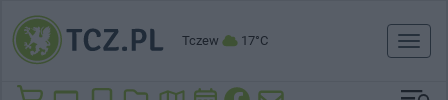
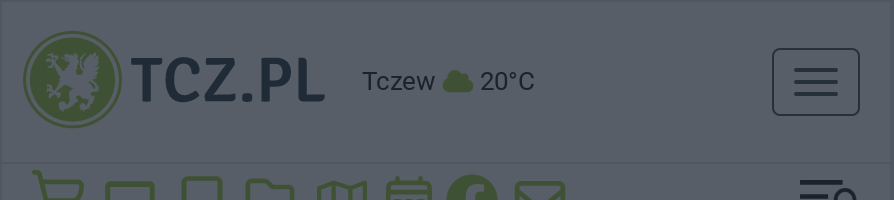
- Tczew 17°C
+ Tczew 20°C
